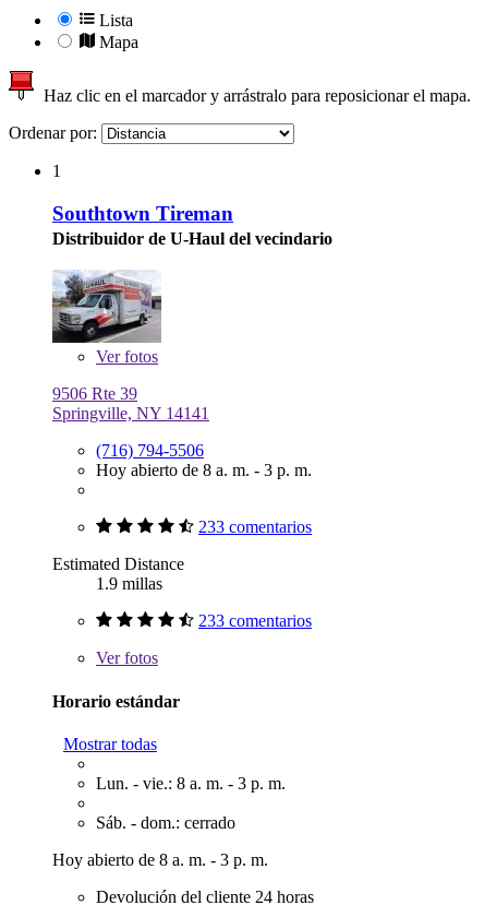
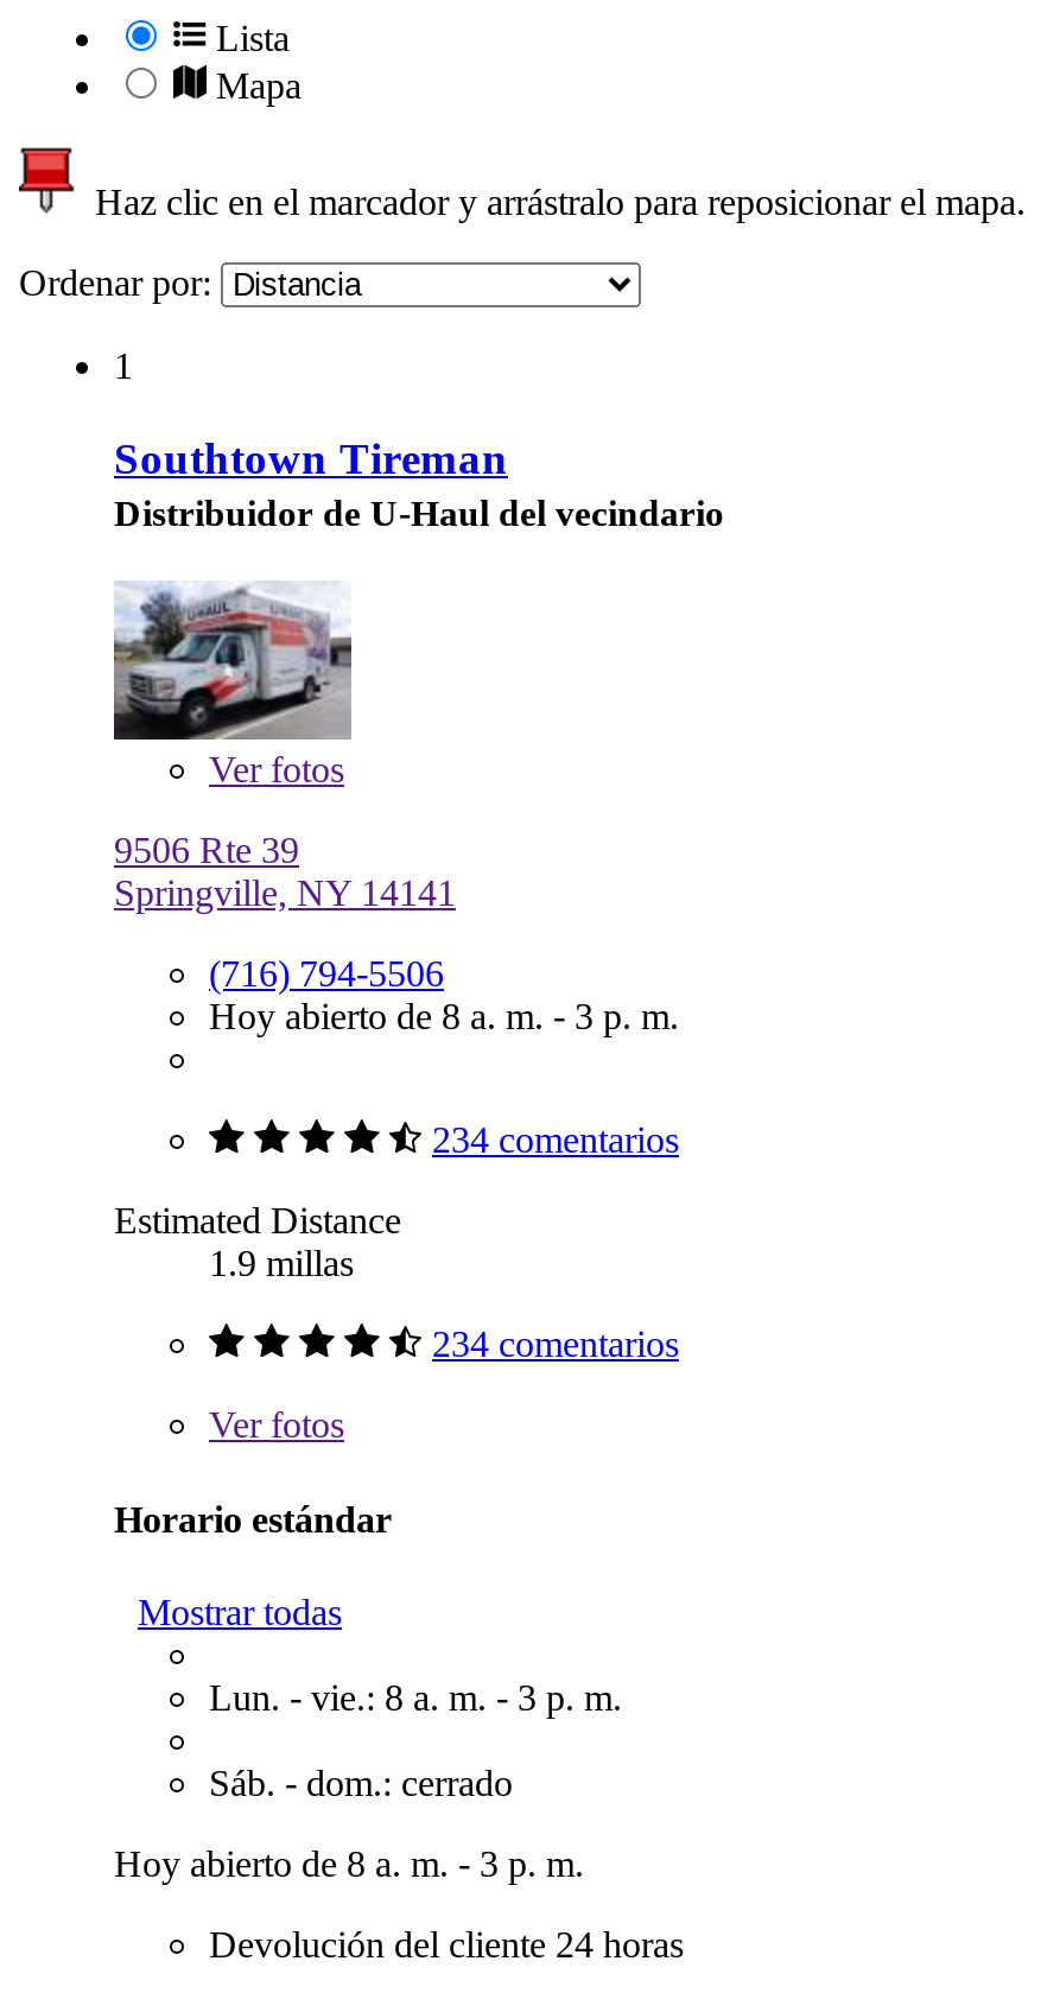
- 233 comentarios
+ 234 comentarios

- 233 comentarios
+ 234 comentarios
